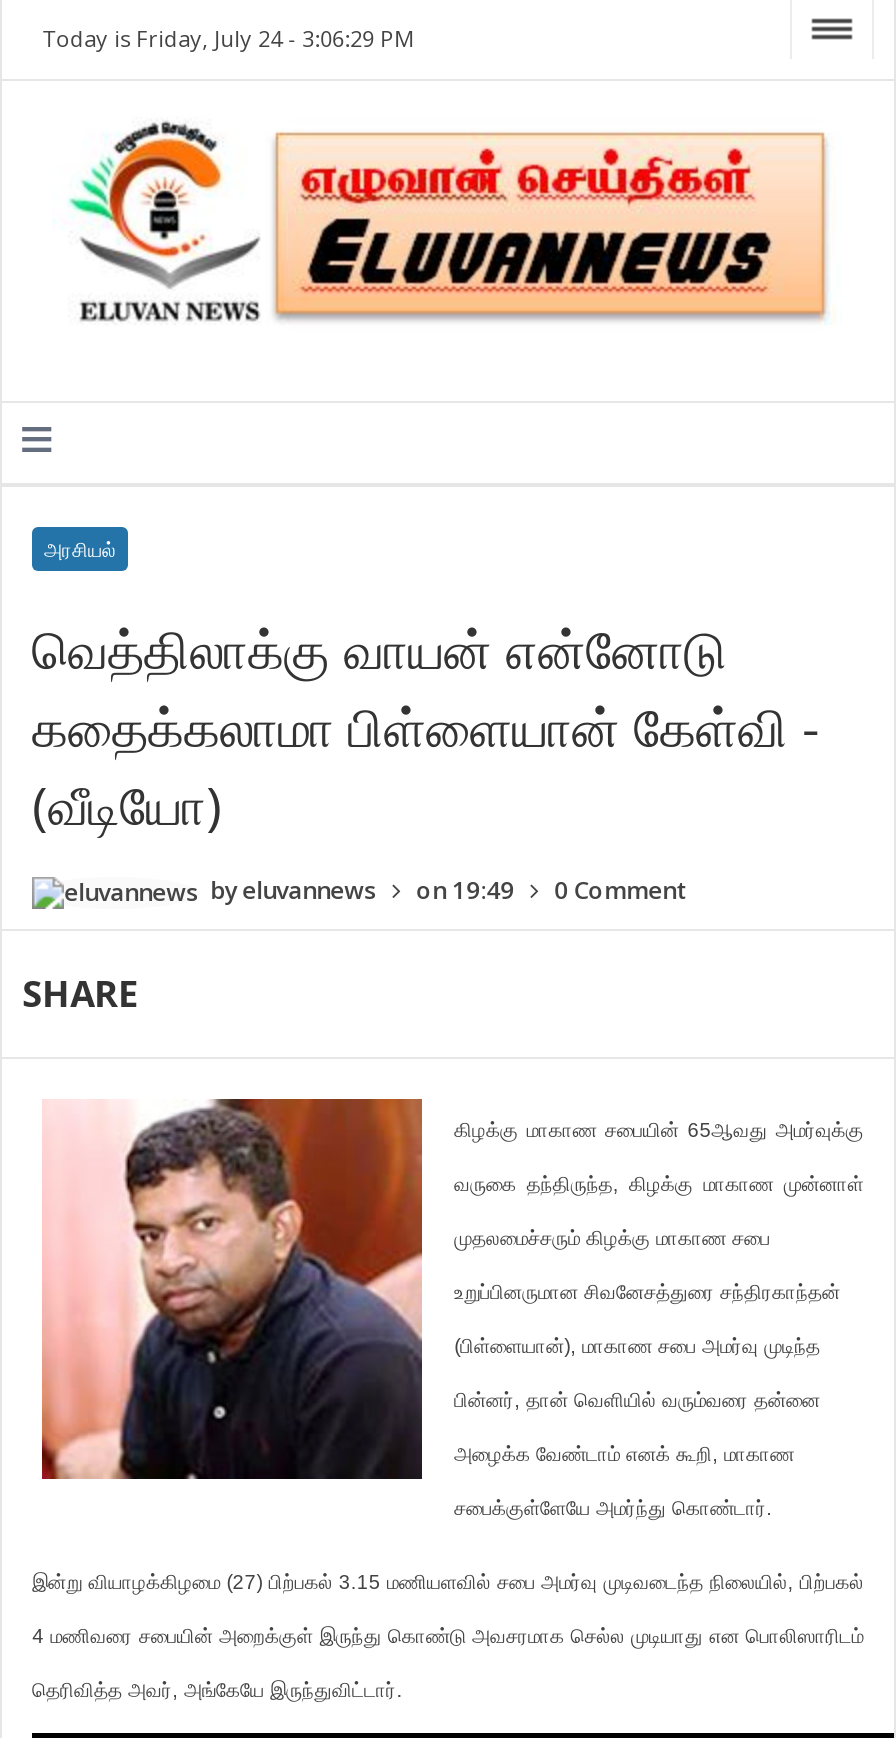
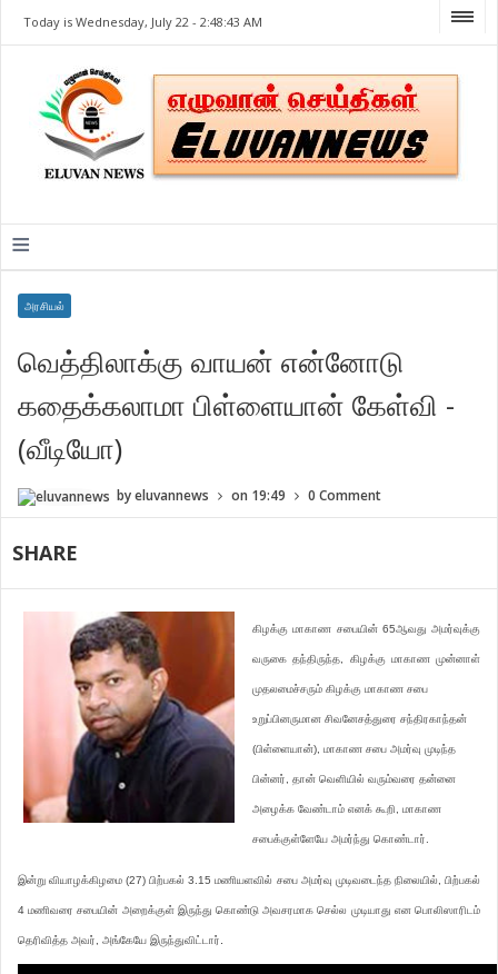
- Today is Friday, July 24 - 3:06:29 PM
+ Today is Wednesday, July 22 - 2:48:43 AM
